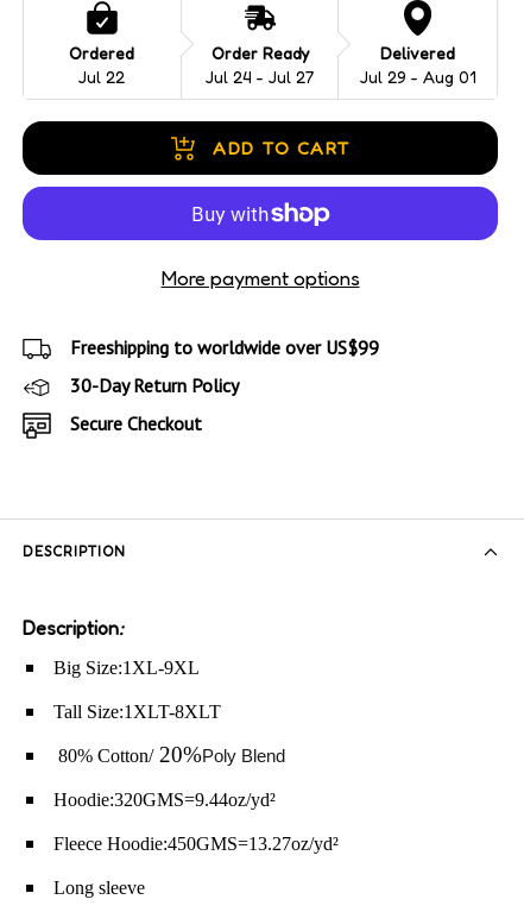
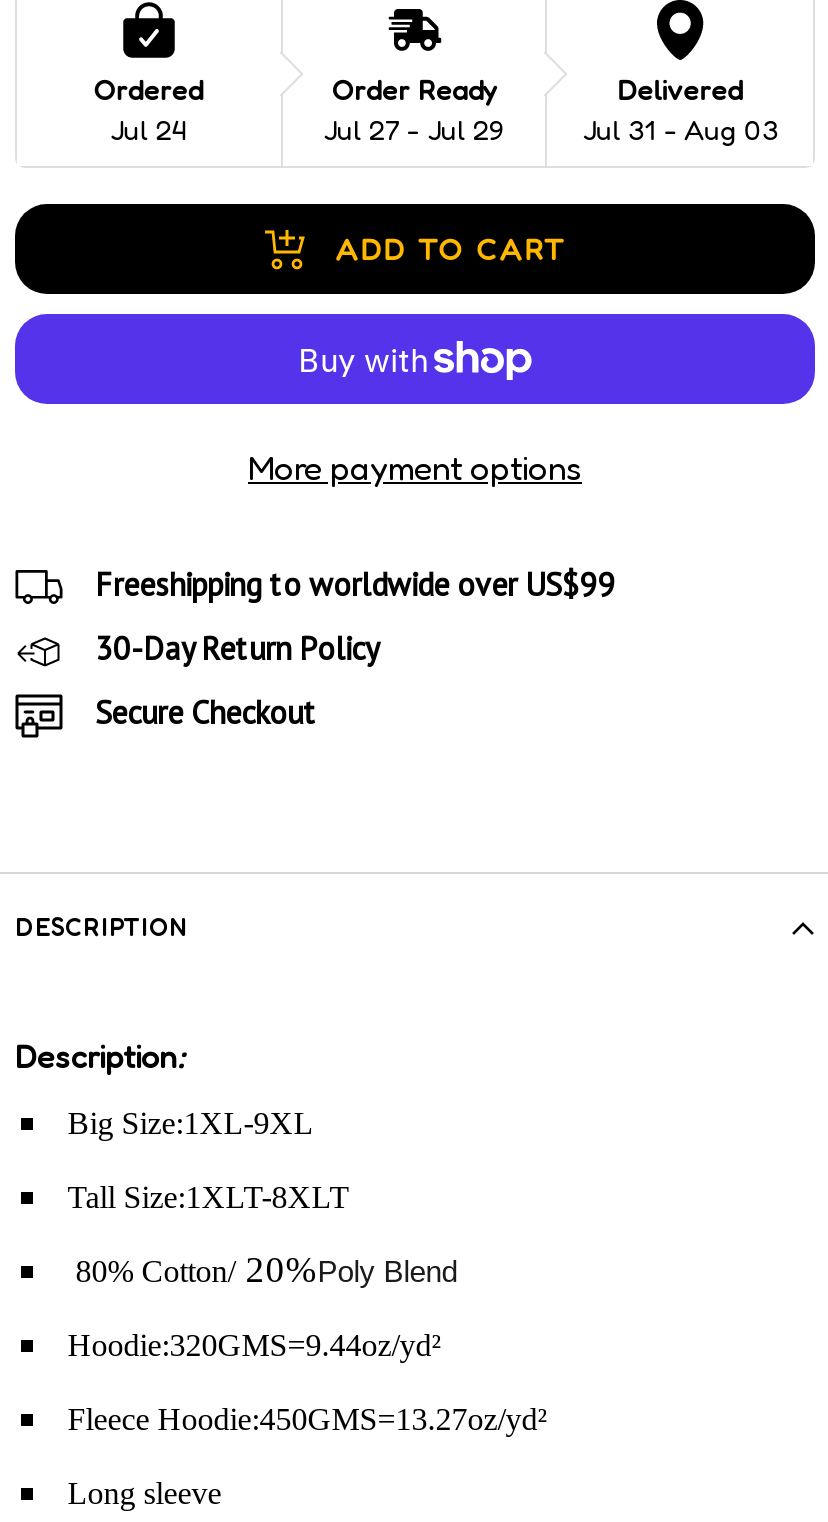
- Jul 22
+ Jul 24

- Jul 24 - Jul 27
+ Jul 27 - Jul 29

- Jul 29 - Aug 01
+ Jul 31 - Aug 03
